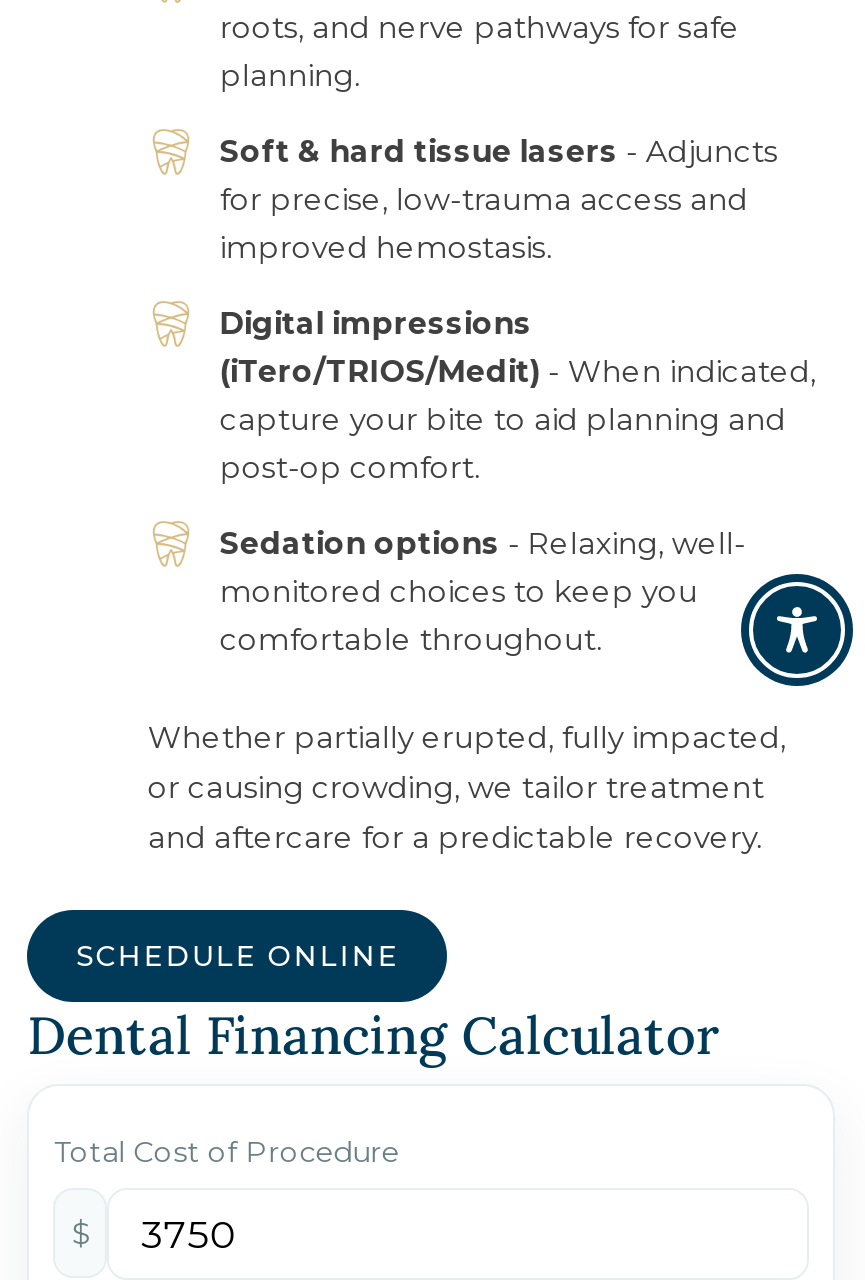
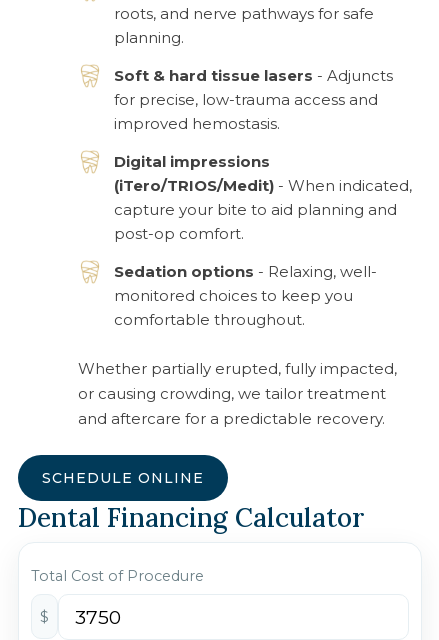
- [image]
